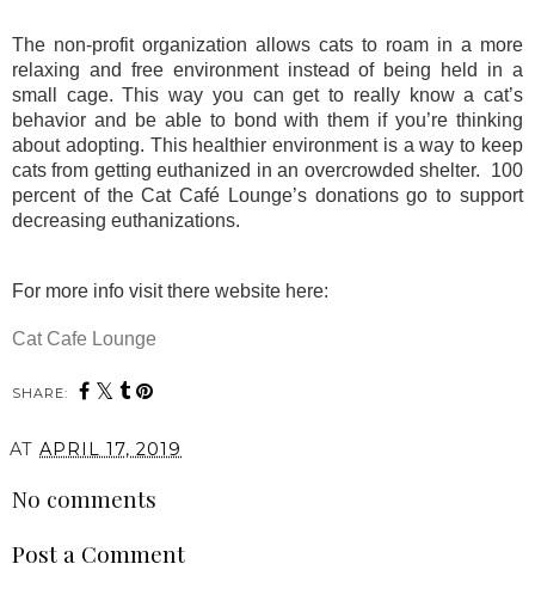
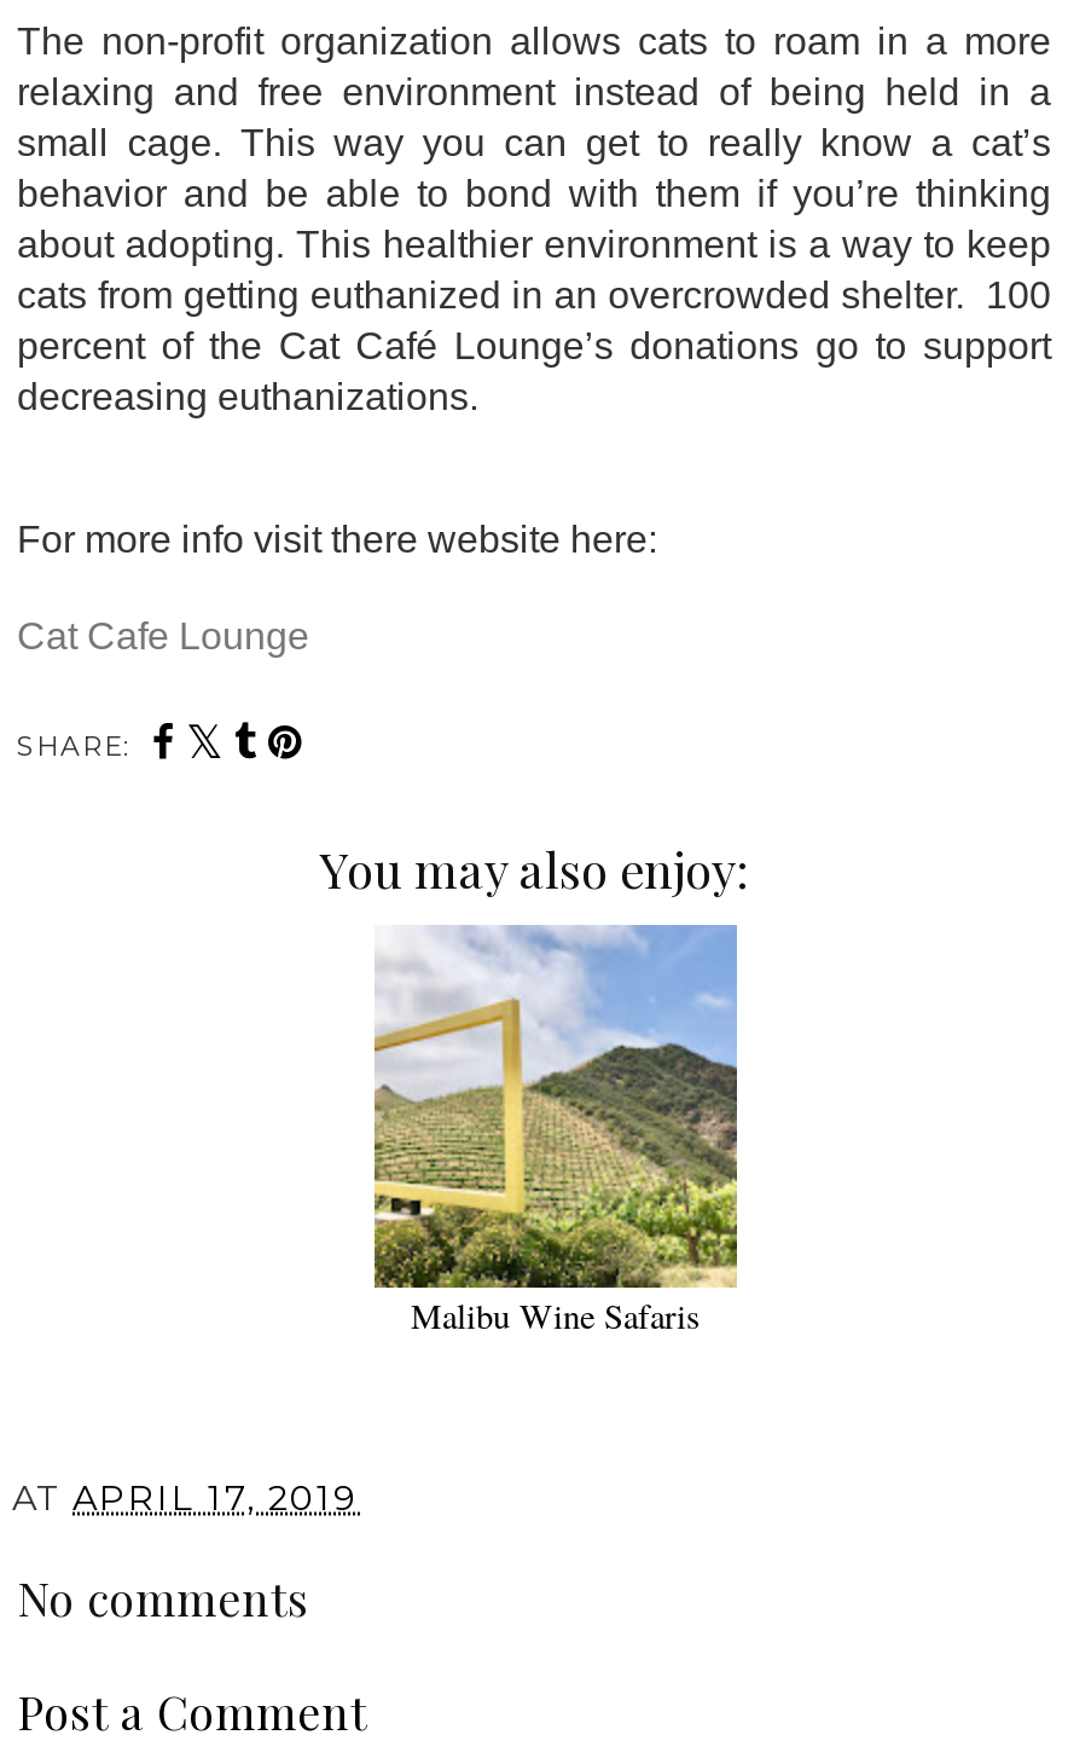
+ You may also enjoy:

+ [image]
+ Malibu Wine Safaris
